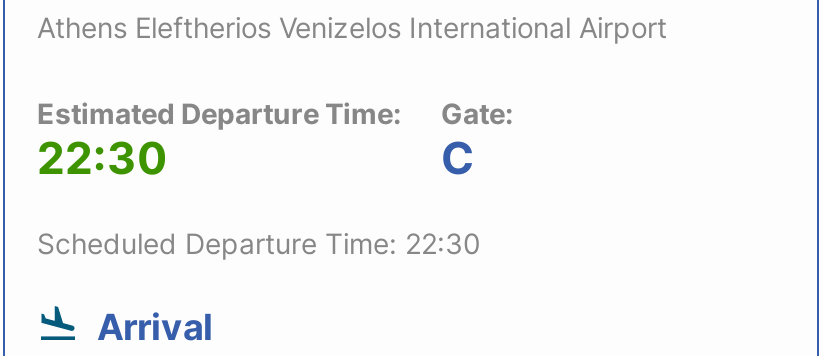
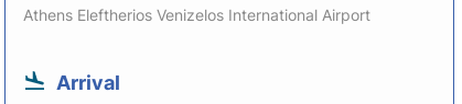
- Estimated Departure Time:
- 22:30

- Gate:
- C
- Scheduled Departure Time: 22:30
